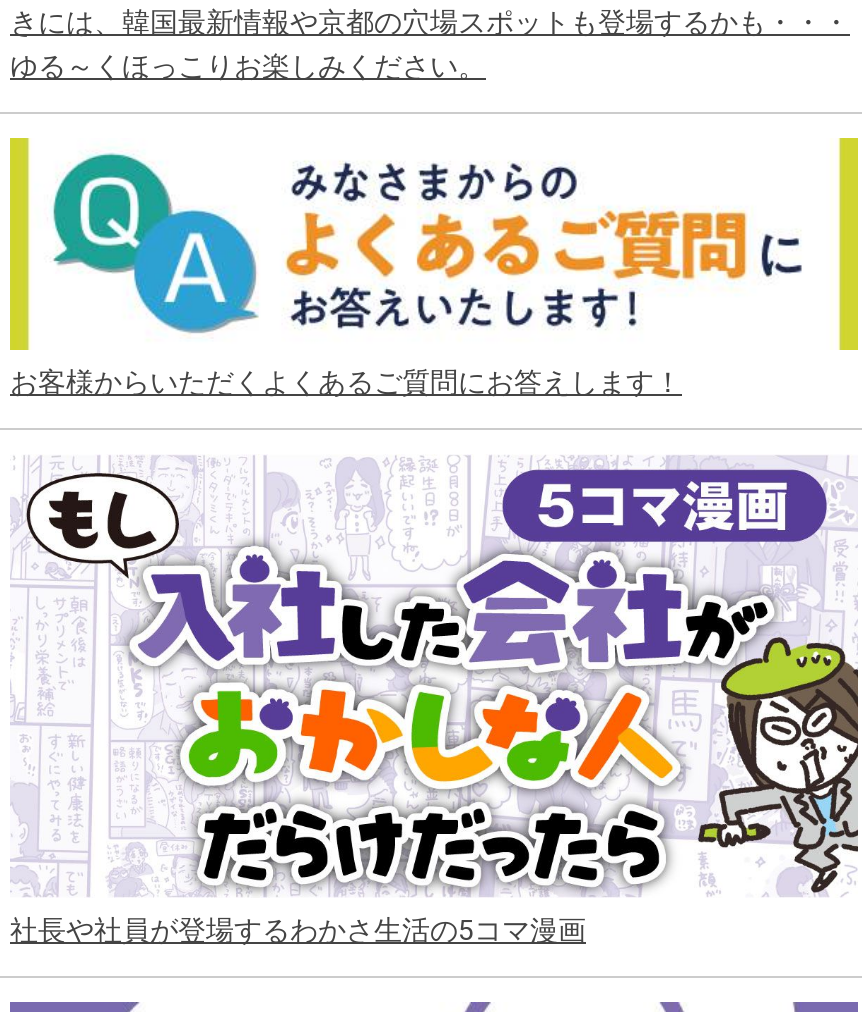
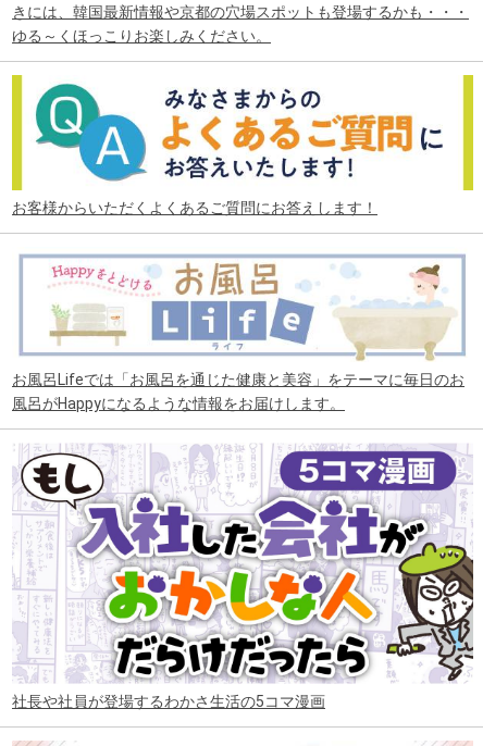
+ [image]
+ お風呂Lifeでは「お風呂を通じた健康と美容」をテーマに毎日のお
+ 風呂がHappyになるような情報をお届けします。
